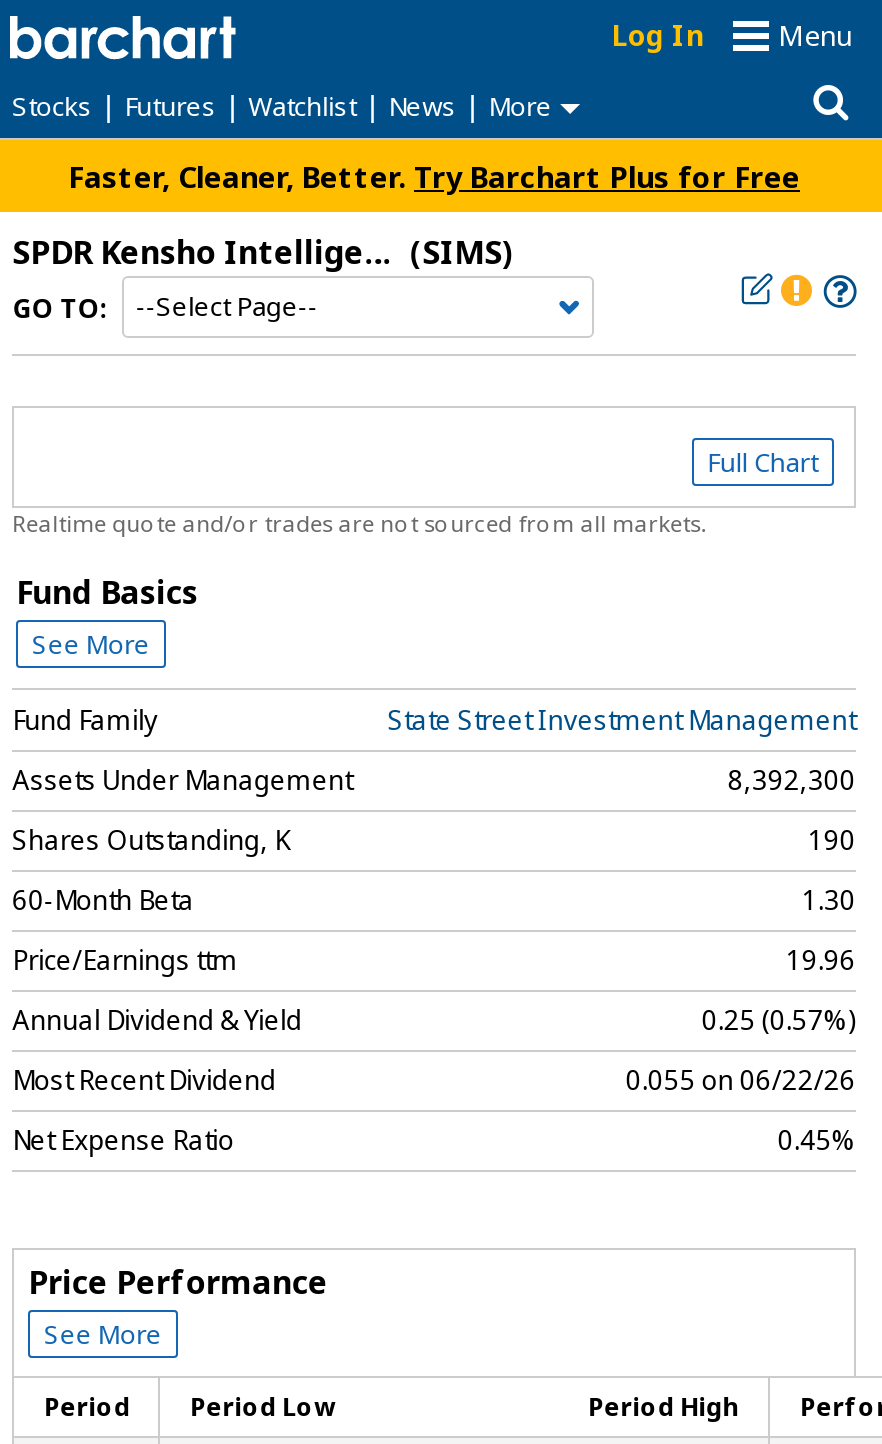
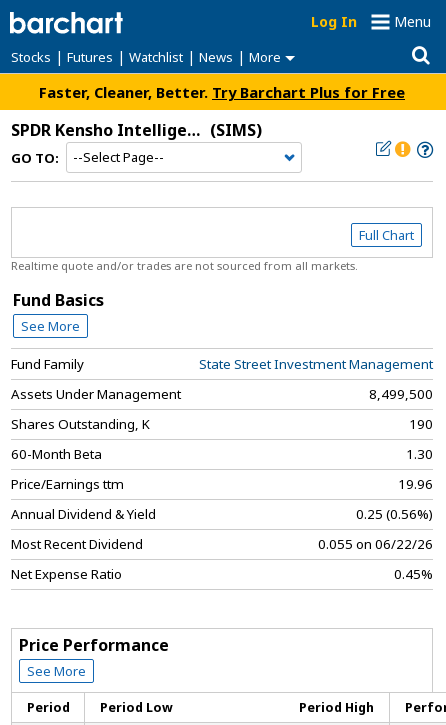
- 8,392,300
+ 8,499,500

- 0.25 (0.57%)
+ 0.25 (0.56%)
